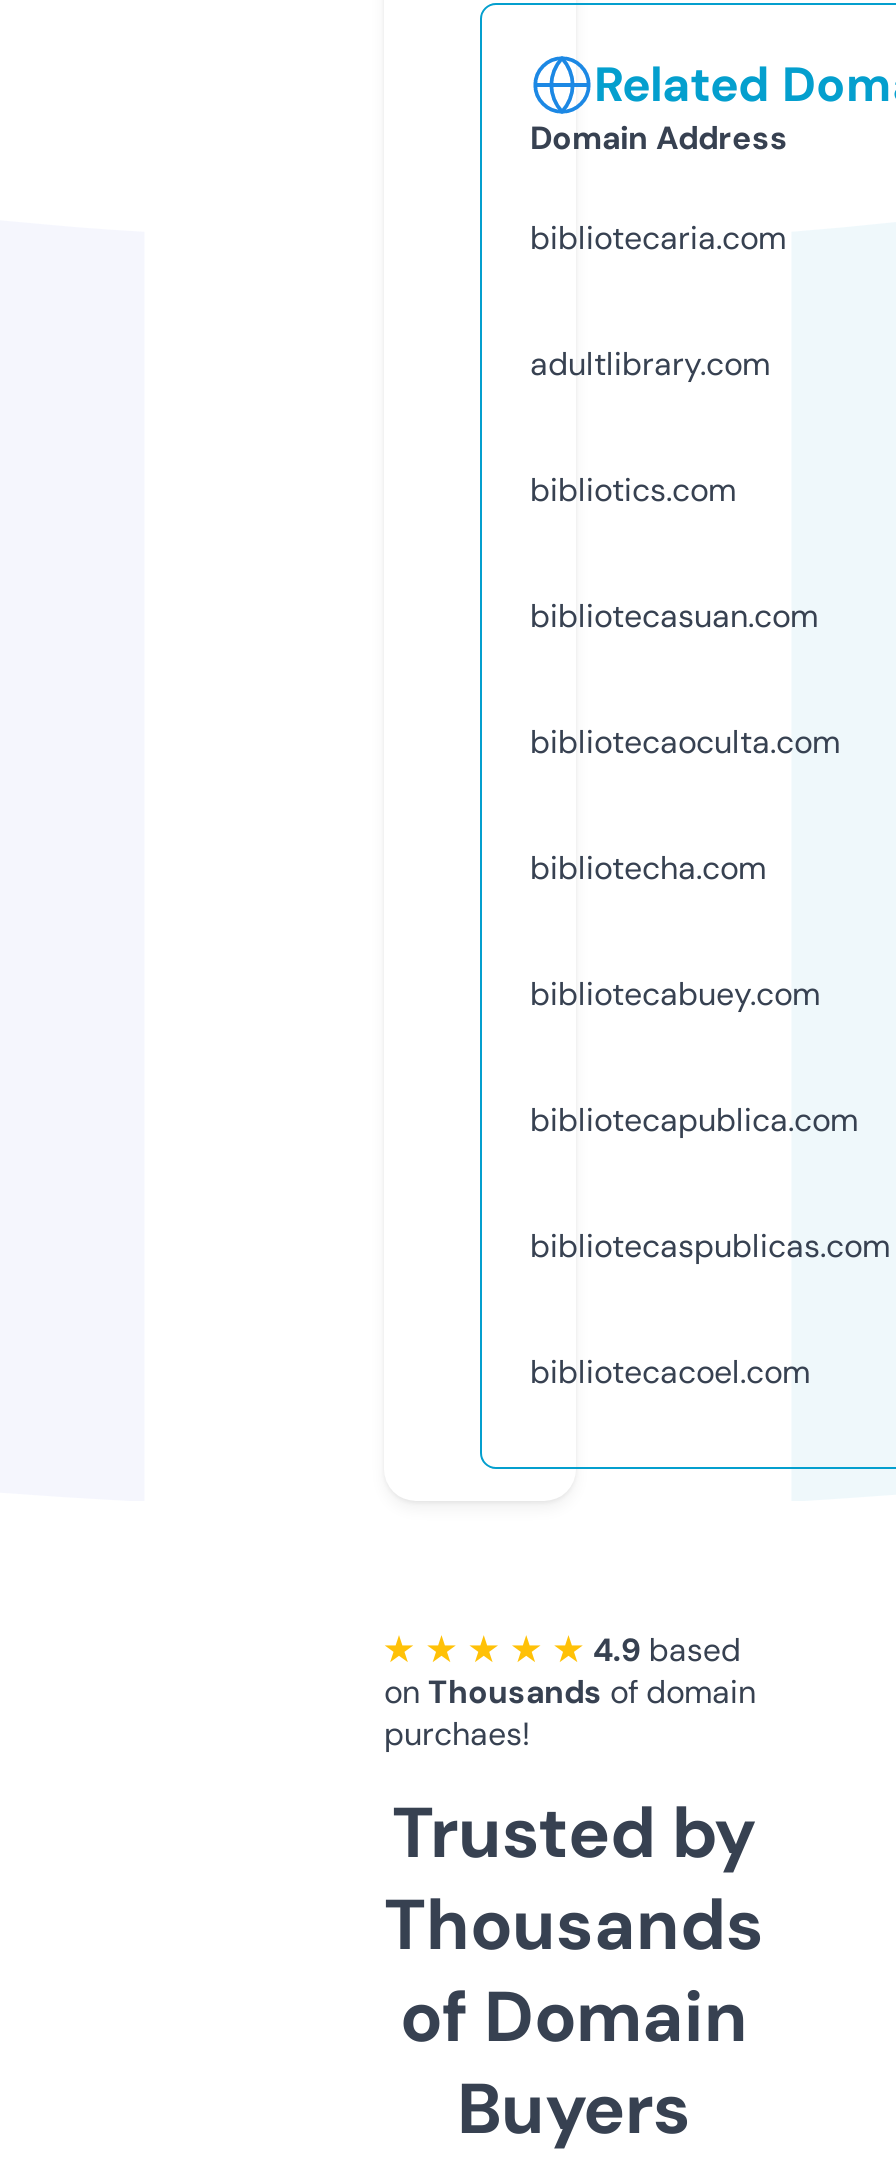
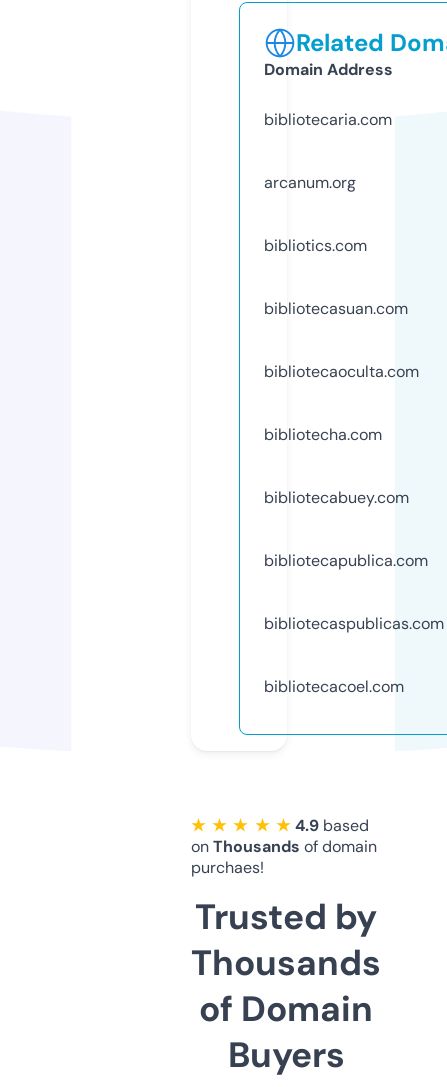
- adultlibrary.com
+ arcanum.org
